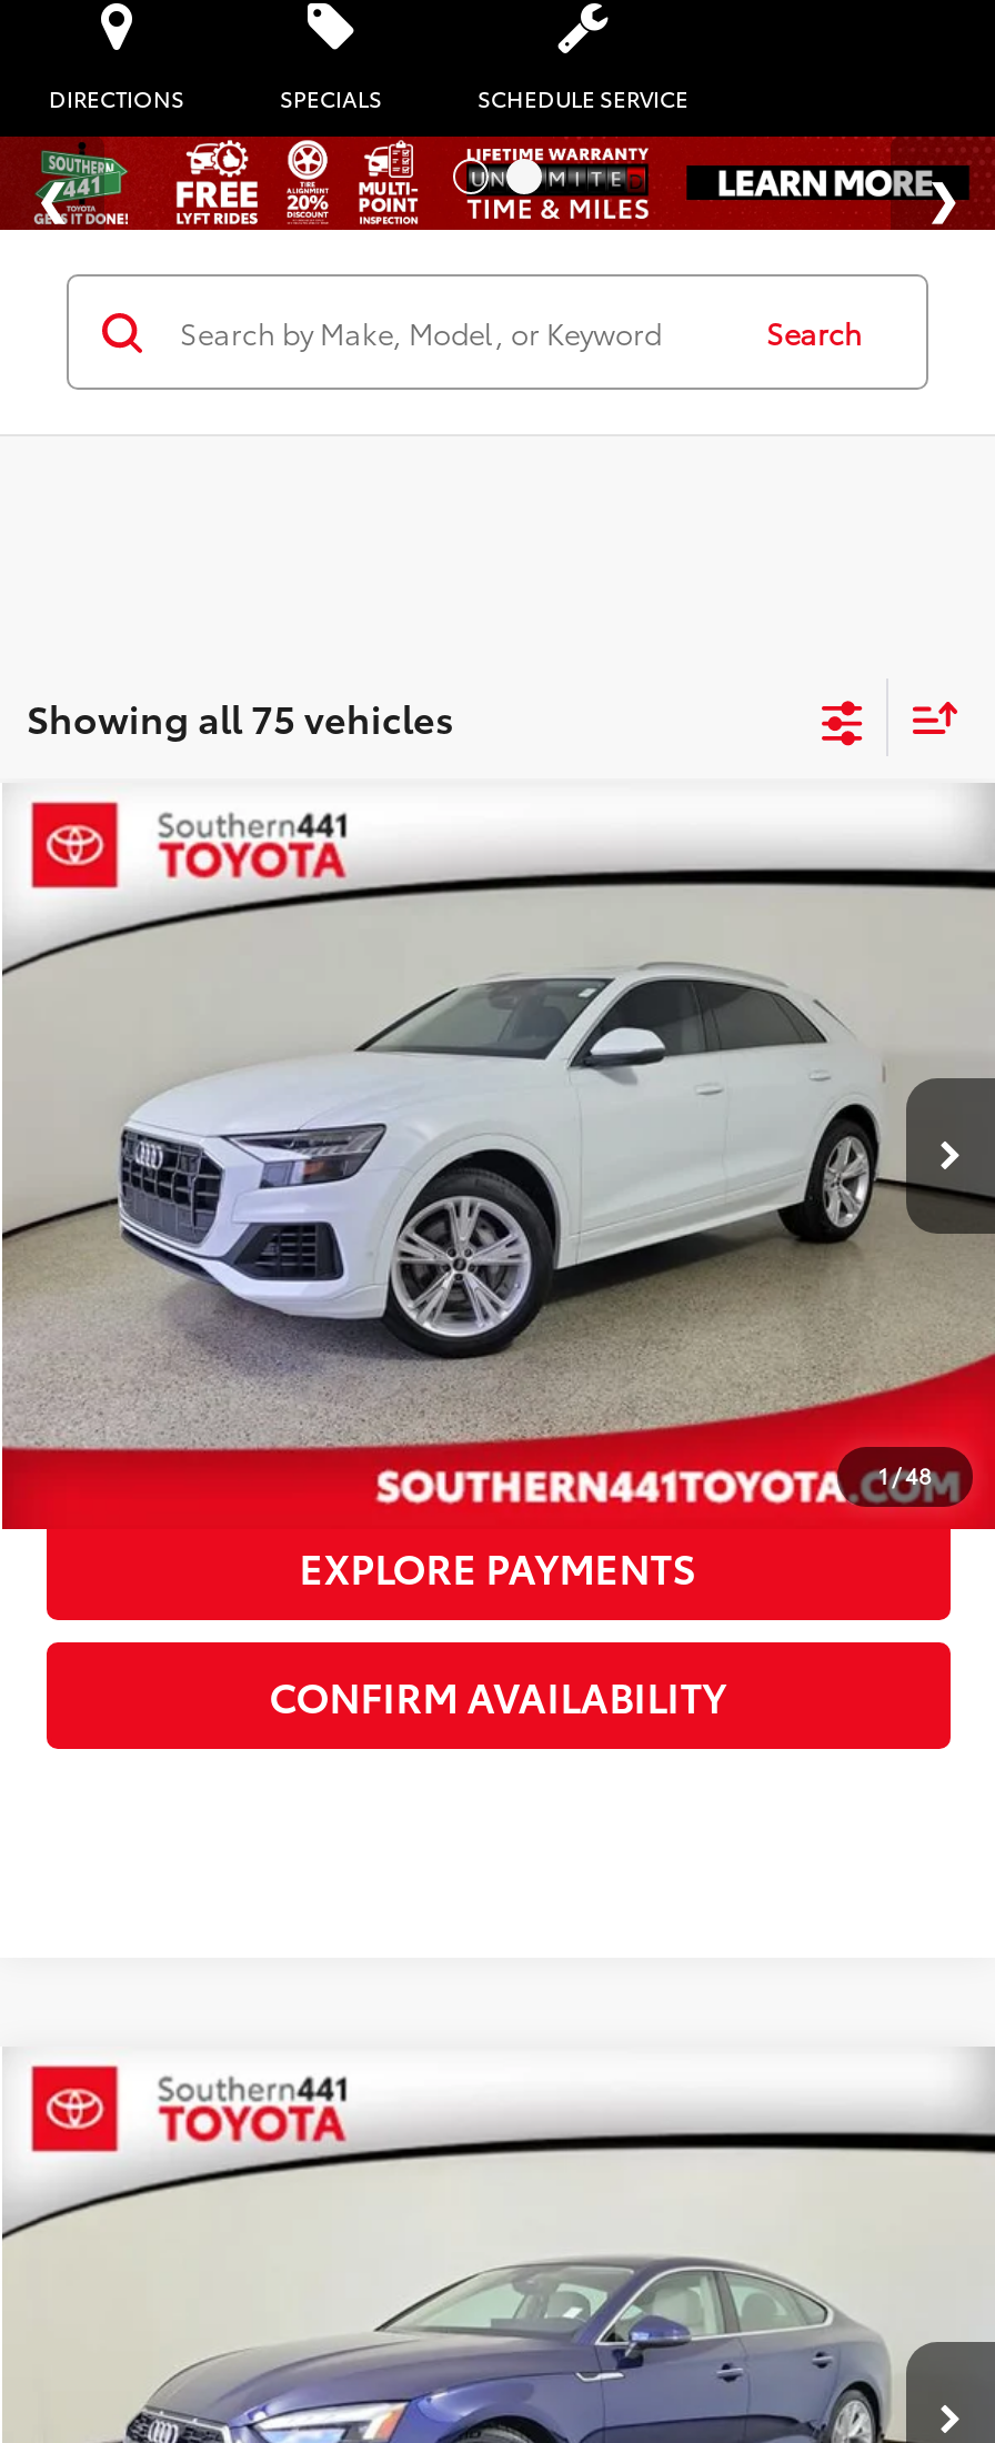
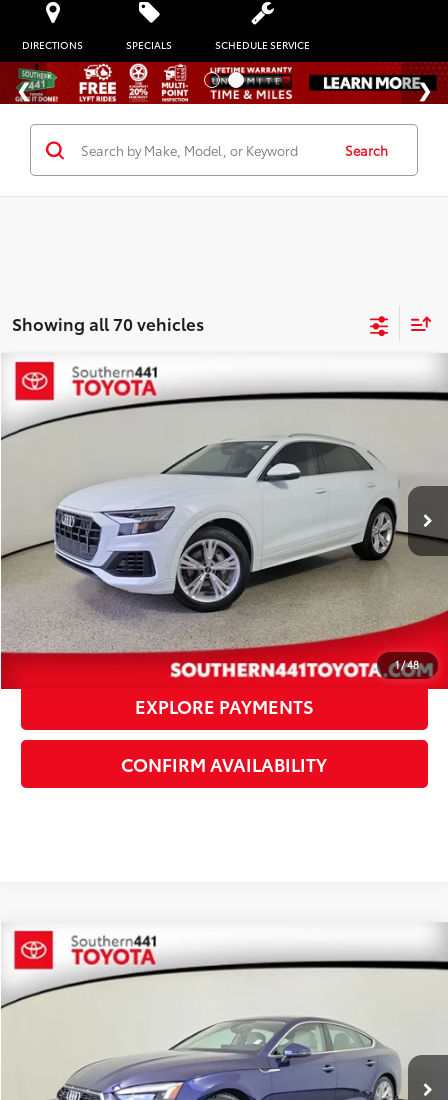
- Showing all 75 vehicles
+ Showing all 70 vehicles
